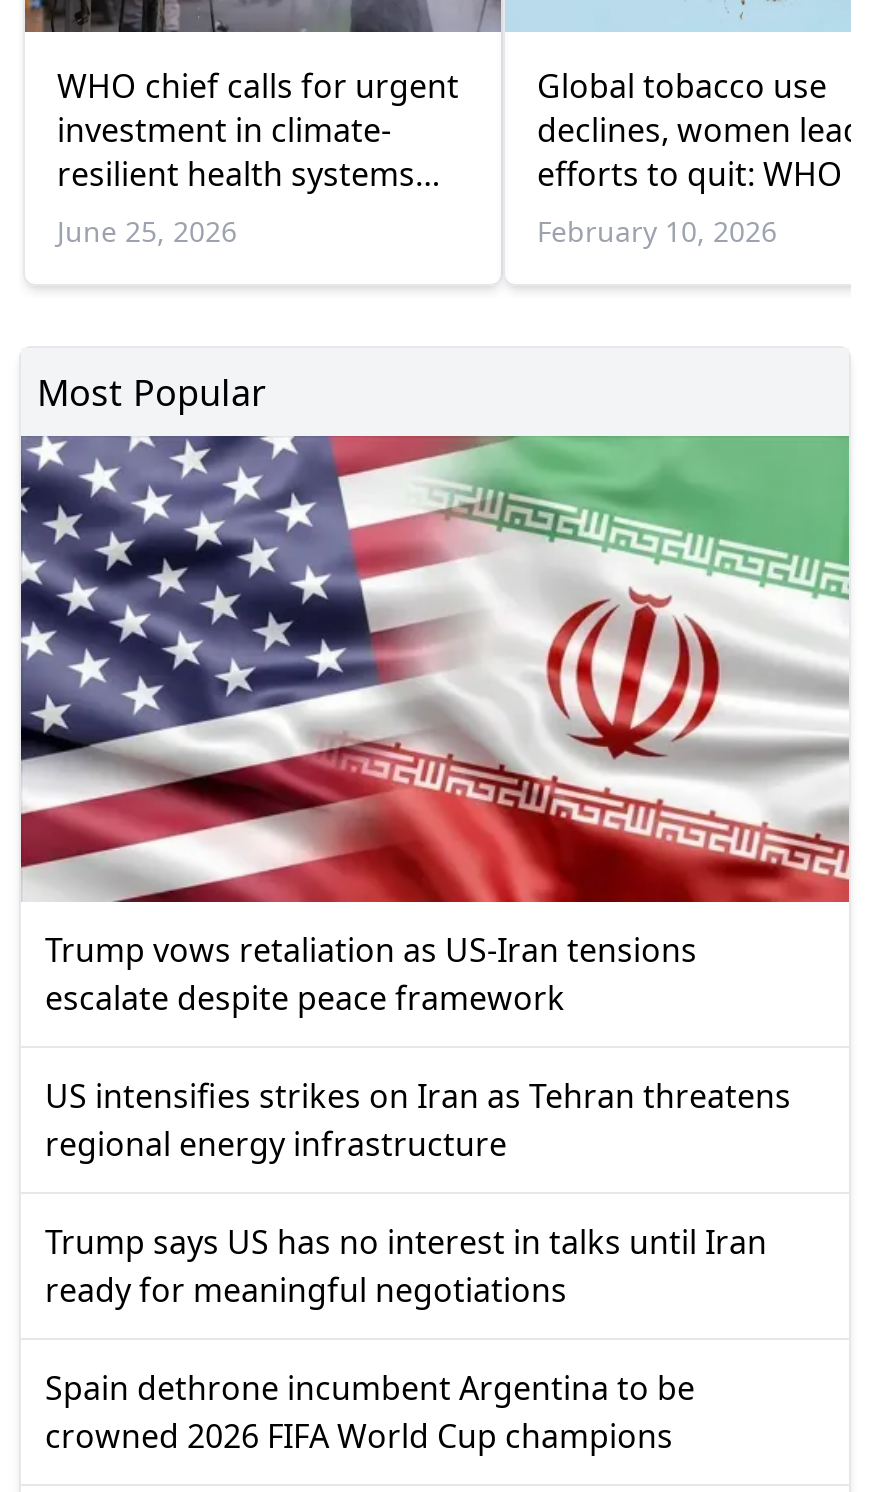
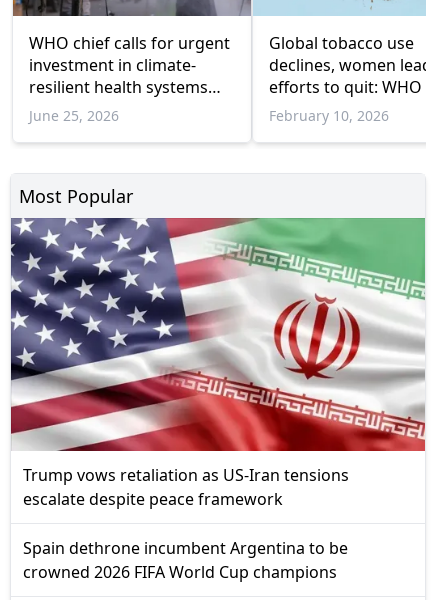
- US intensifies strikes on Iran as Tehran threatens
- regional energy infrastructure
- Trump says US has no interest in talks until Iran
- ready for meaningful negotiations
